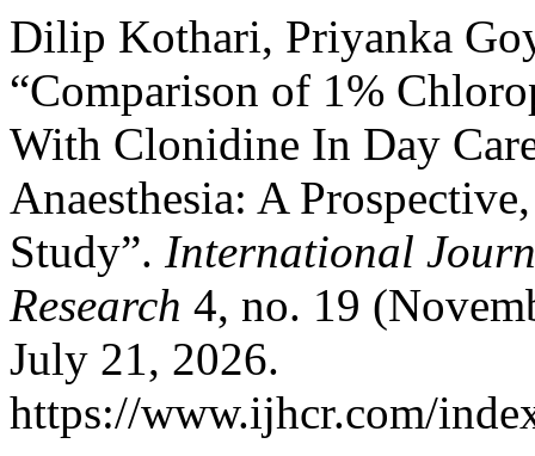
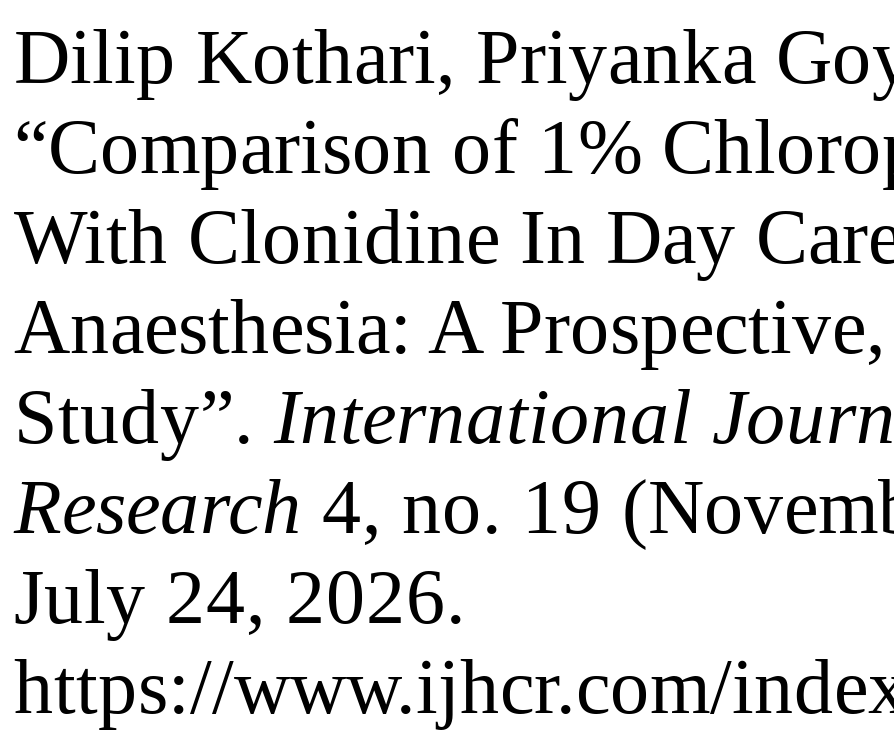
- July 21, 2026.
+ July 24, 2026.
